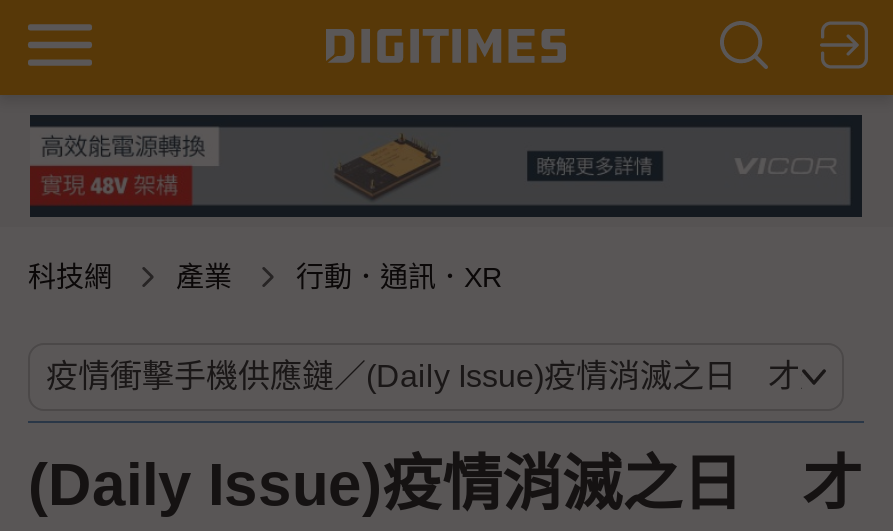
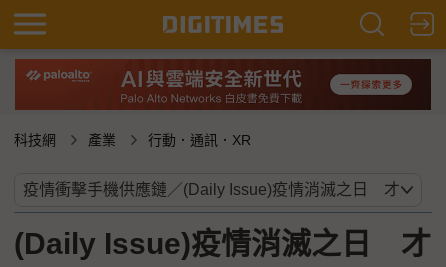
- [image]
+ [image]
